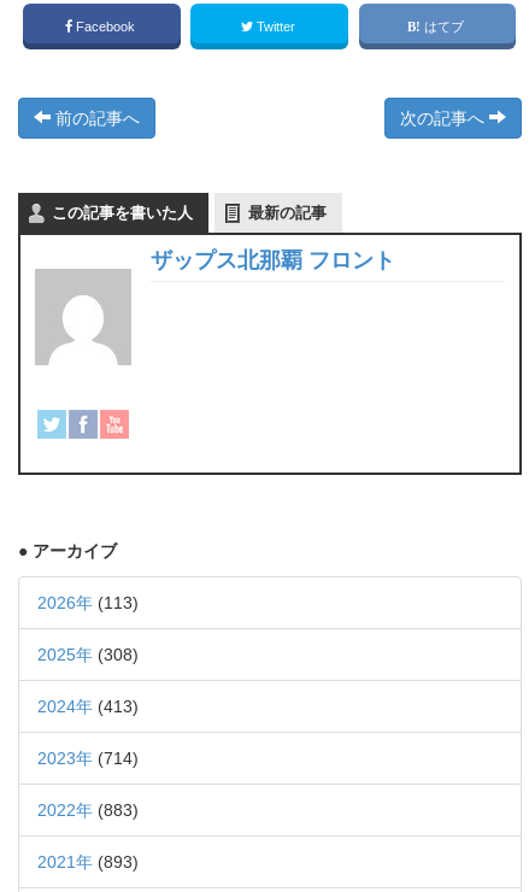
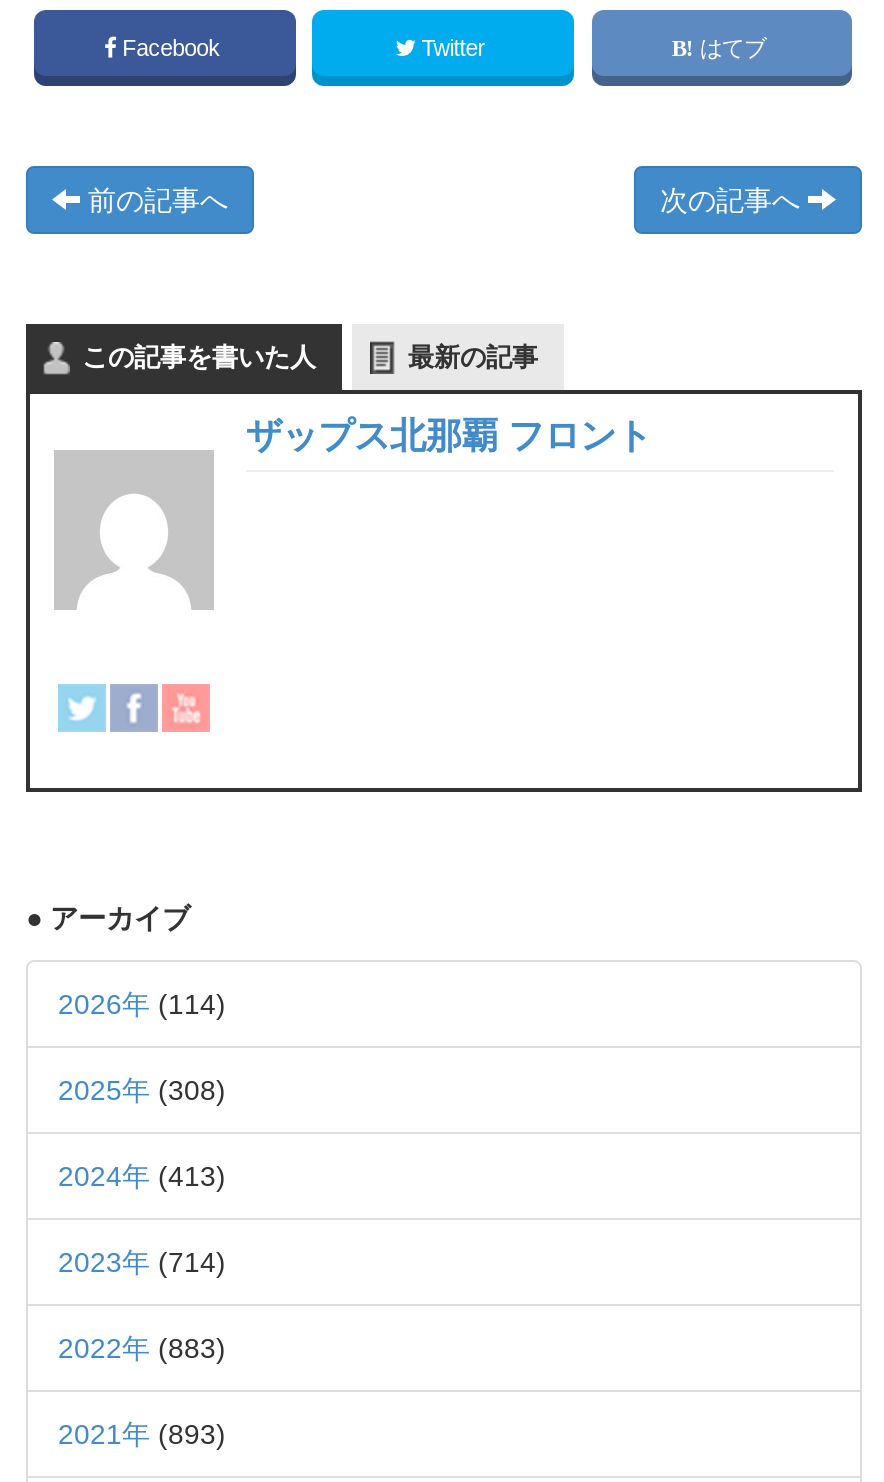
- 2026年(113)
+ 2026年(114)
